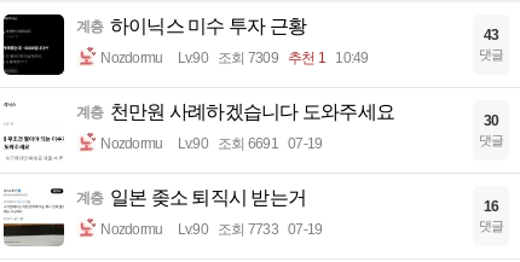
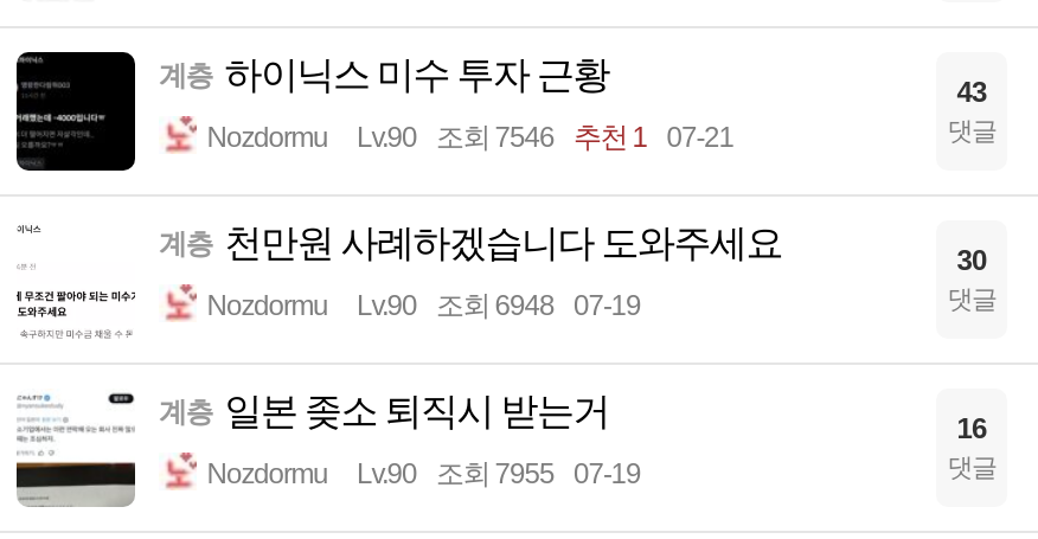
- Nozdormu Lv.90 조회 7309 추천 1 10:49
+ Nozdormu Lv.90 조회 7546 추천 1 07-21

- Nozdormu Lv.90 조회 6691 07-19
+ Nozdormu Lv.90 조회 6948 07-19

- Nozdormu Lv.90 조회 7733 07-19
+ Nozdormu Lv.90 조회 7955 07-19
